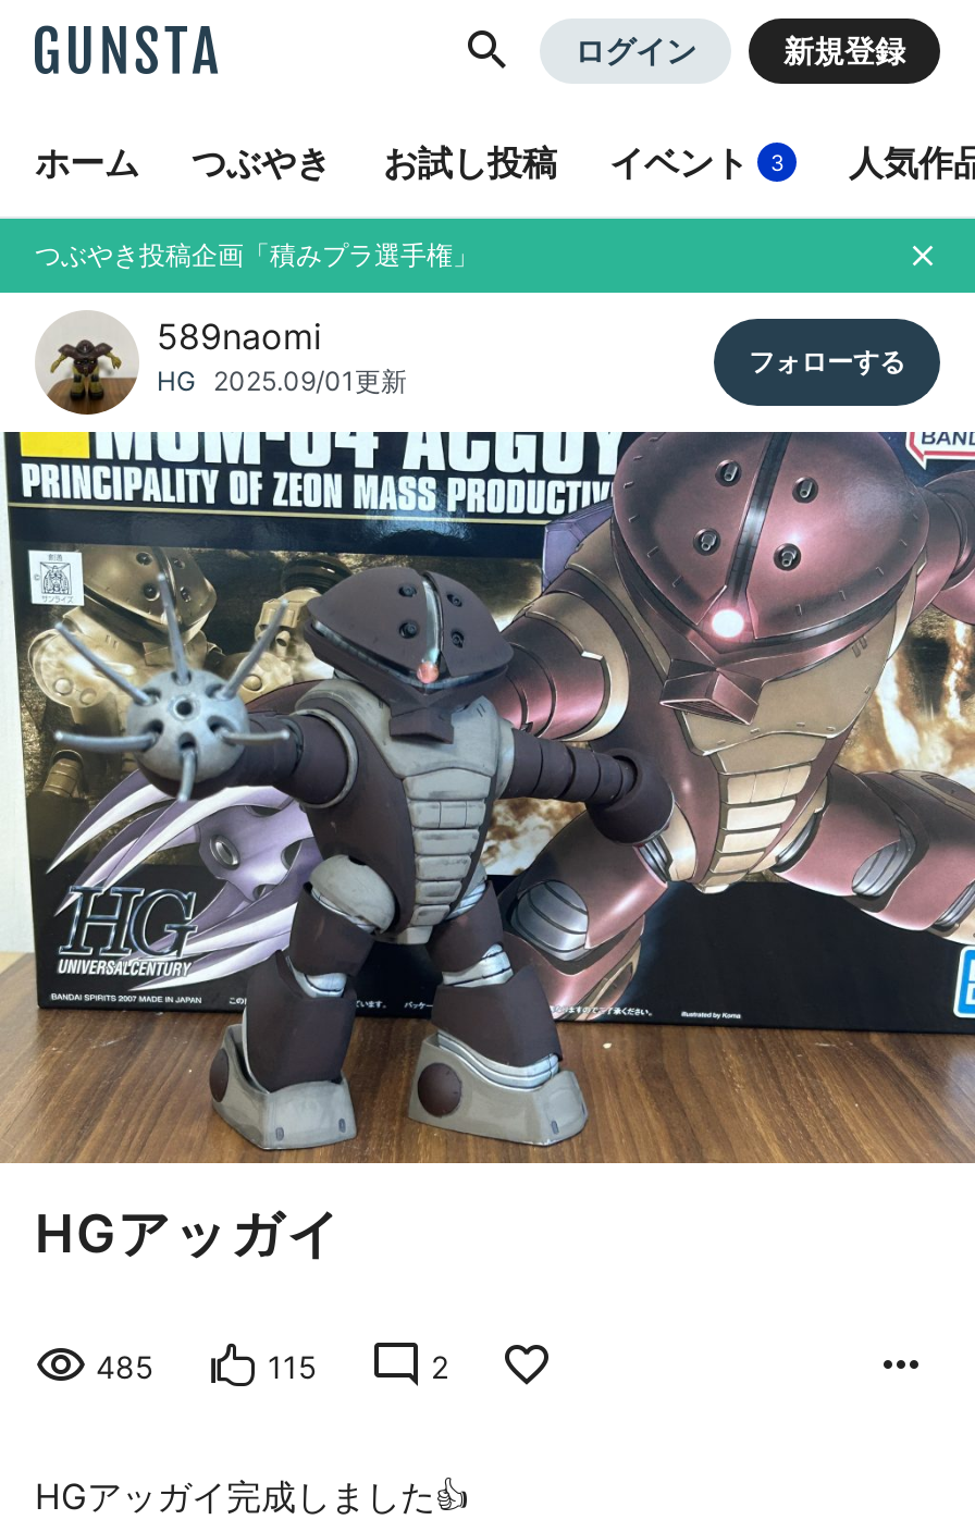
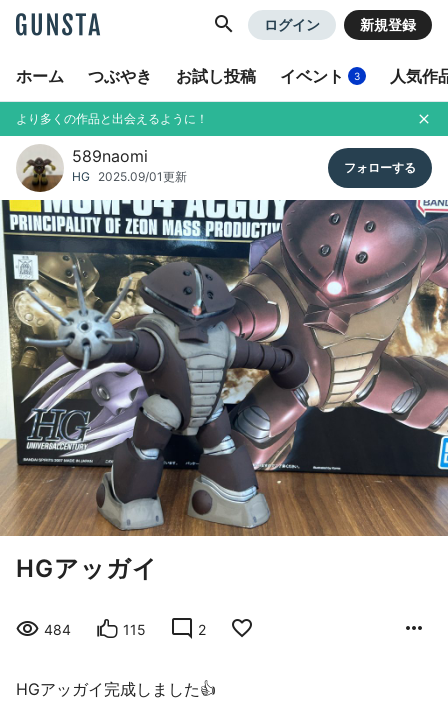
- つぶやき投稿企画「積みプラ選手権」
+ より多くの作品と出会えるように！

- 485
+ 484
